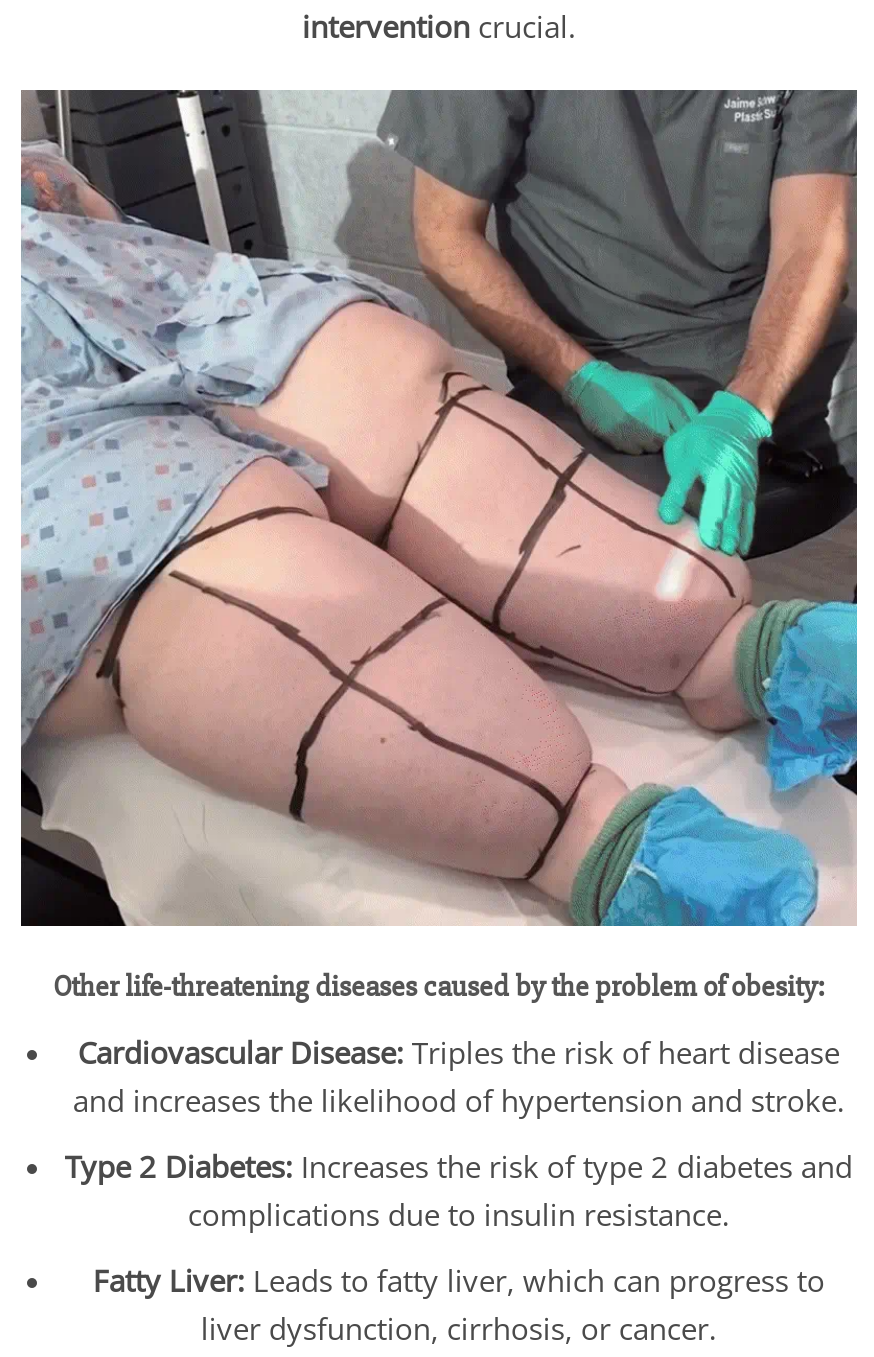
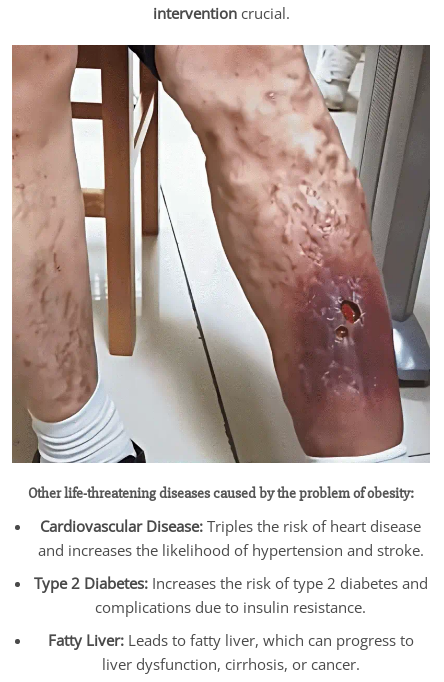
- [image]
+ [image]
